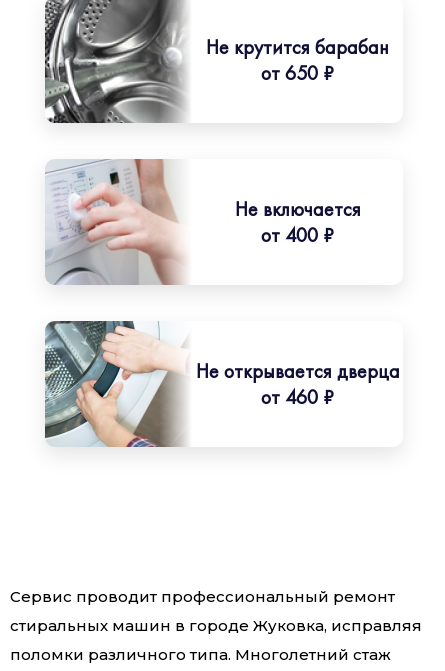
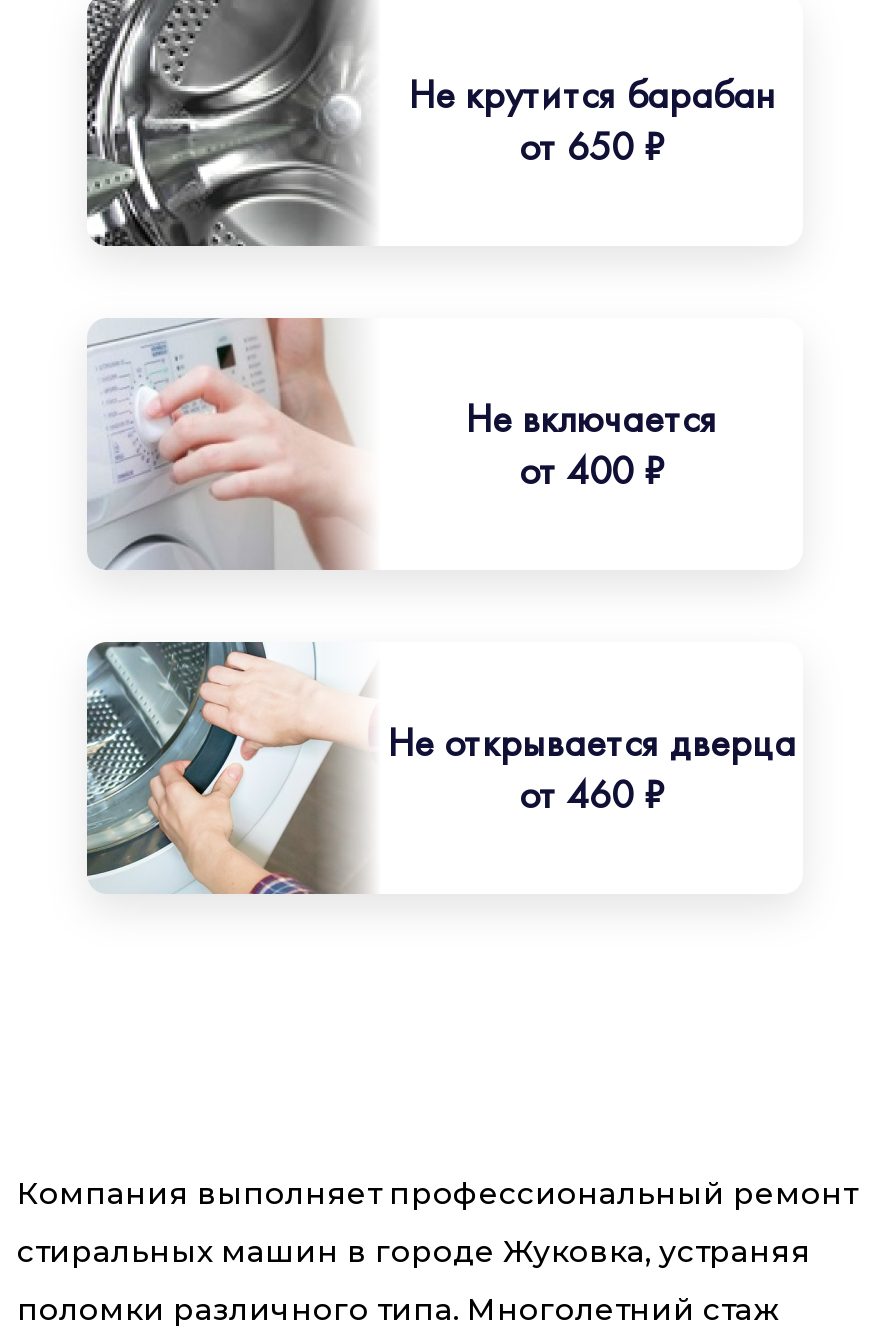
- Сервис проводит профессиональный ремонт
+ Компания выполняет профессиональный ремонт

- стиральных машин в городе Жуковка, исправляя
+ стиральных машин в городе Жуковка, устраняя
